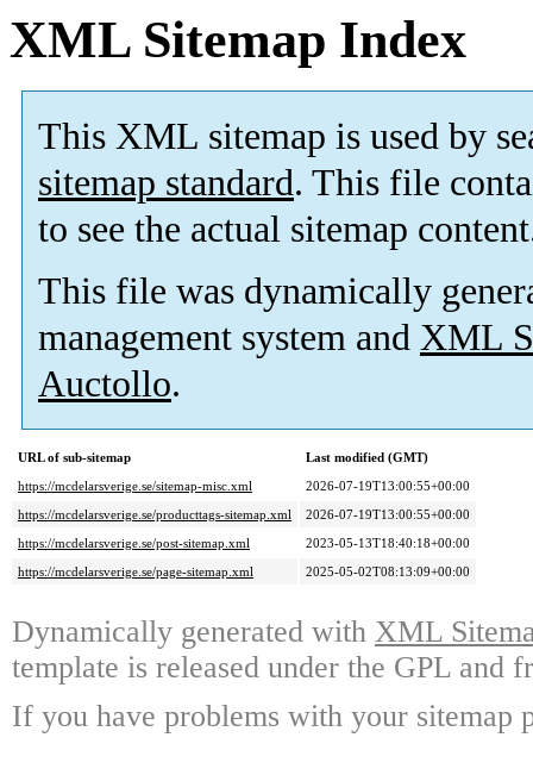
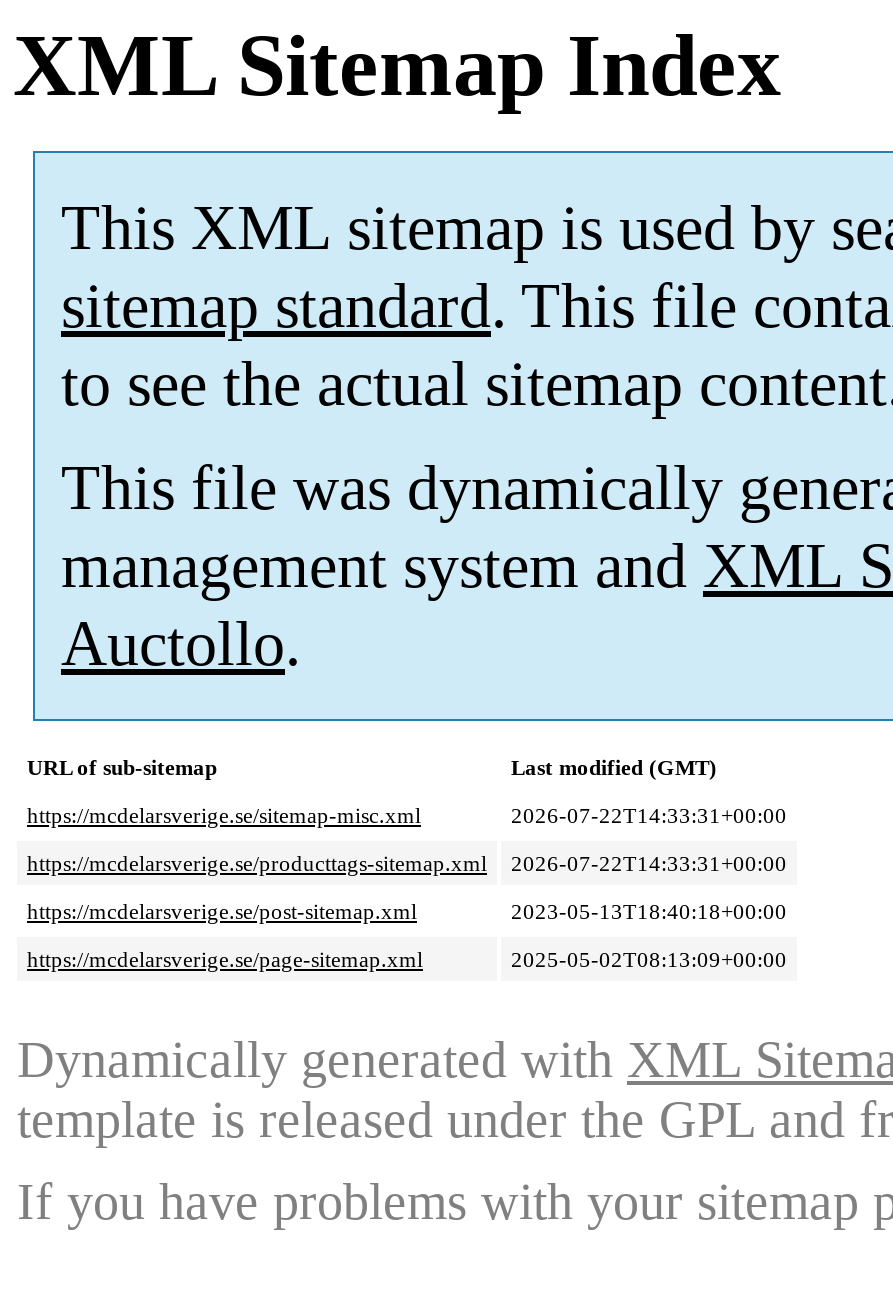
- 2026-07-19T13:00:55+00:00
+ 2026-07-22T14:33:31+00:00

- https://mcdelarsverige.se/producttags-sitemap.xml 2026-07-19T13:00:55+00:00
+ https://mcdelarsverige.se/producttags-sitemap.xml 2026-07-22T14:33:31+00:00
